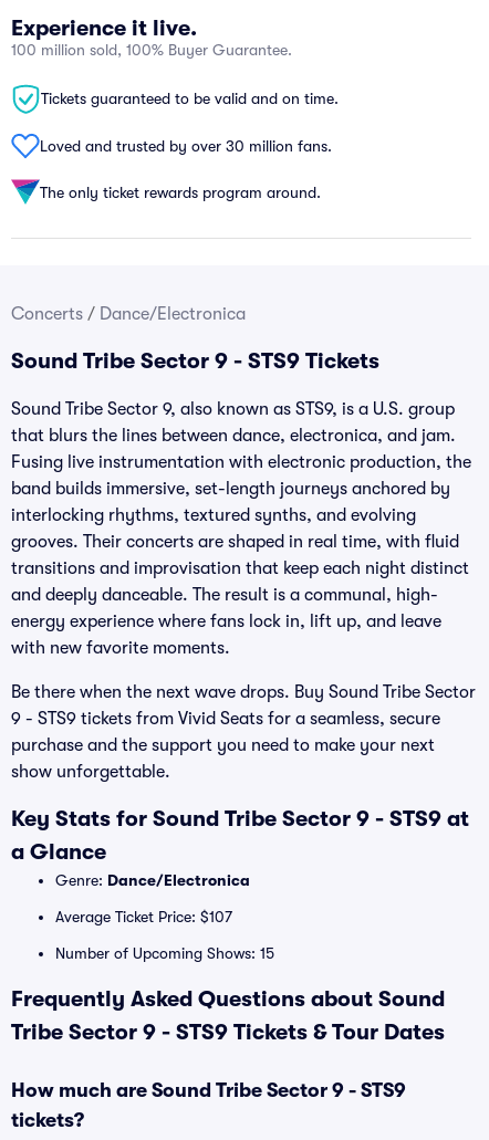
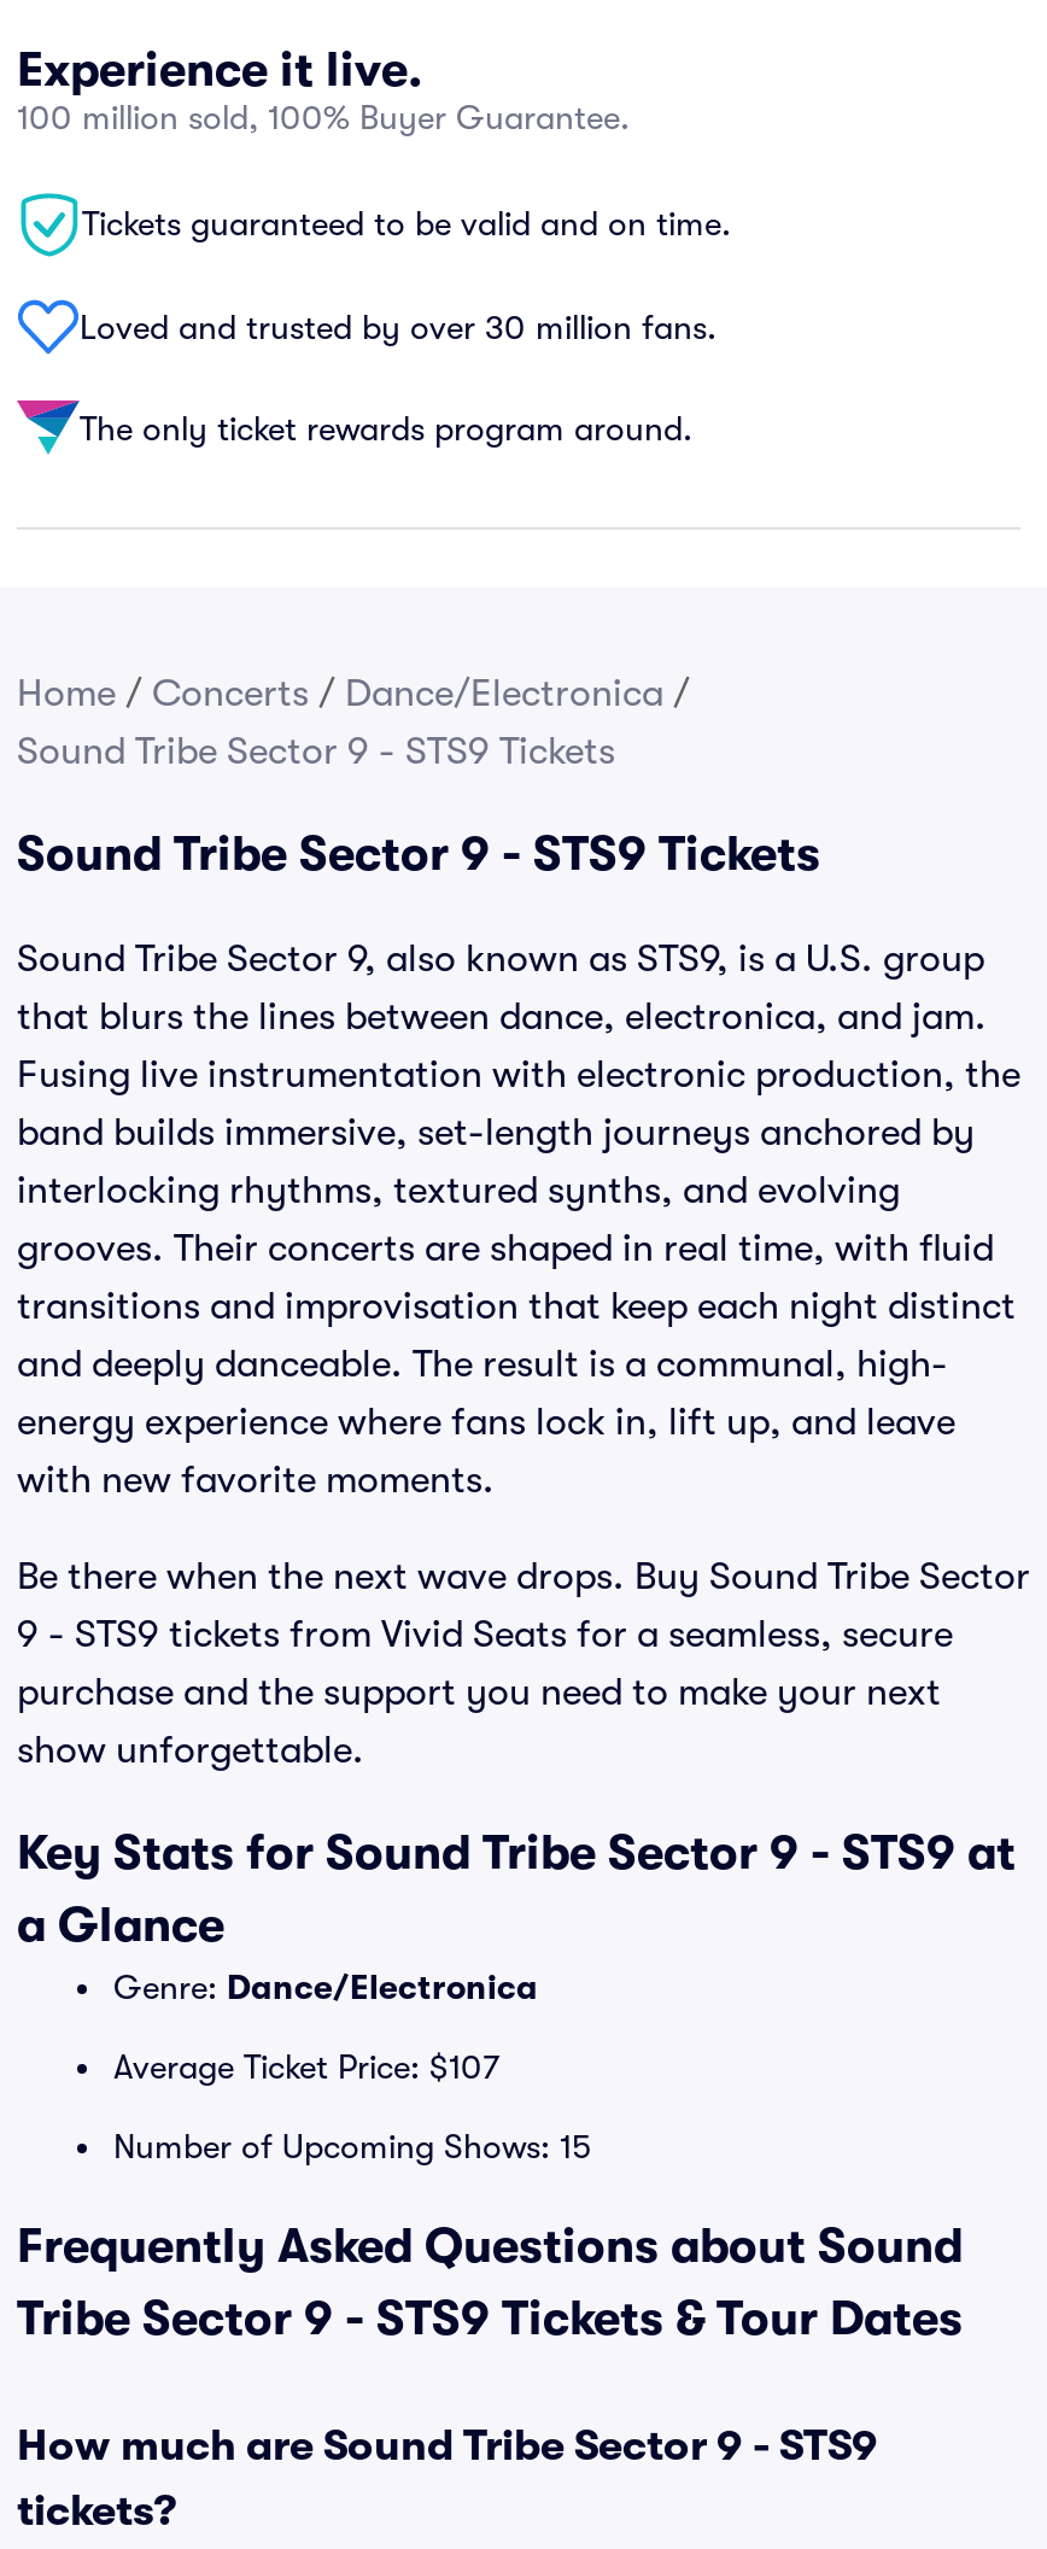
- Concerts / Dance/Electronica
+ Home / Concerts / Dance/Electronica /
+ Sound Tribe Sector 9 - STS9 Tickets
